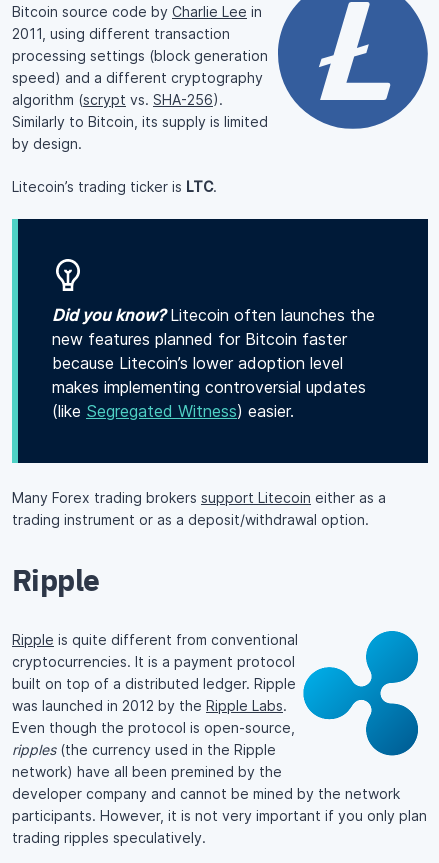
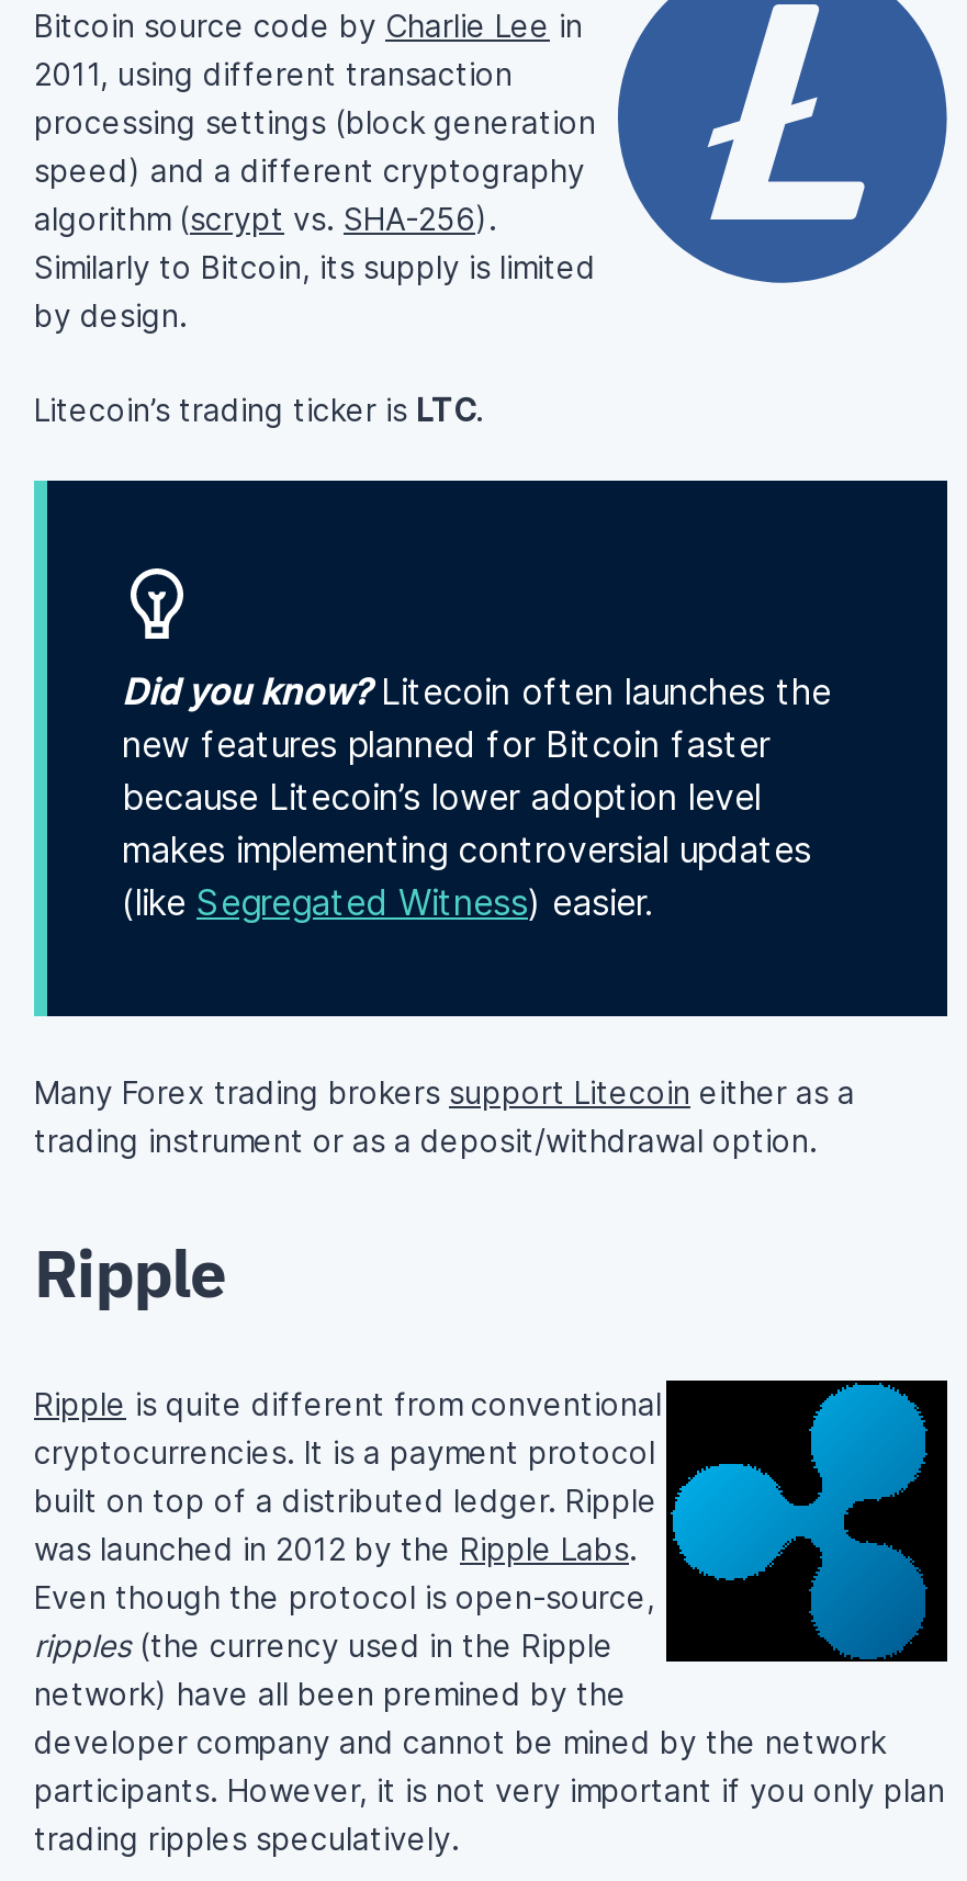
- [image]
+ [image]
